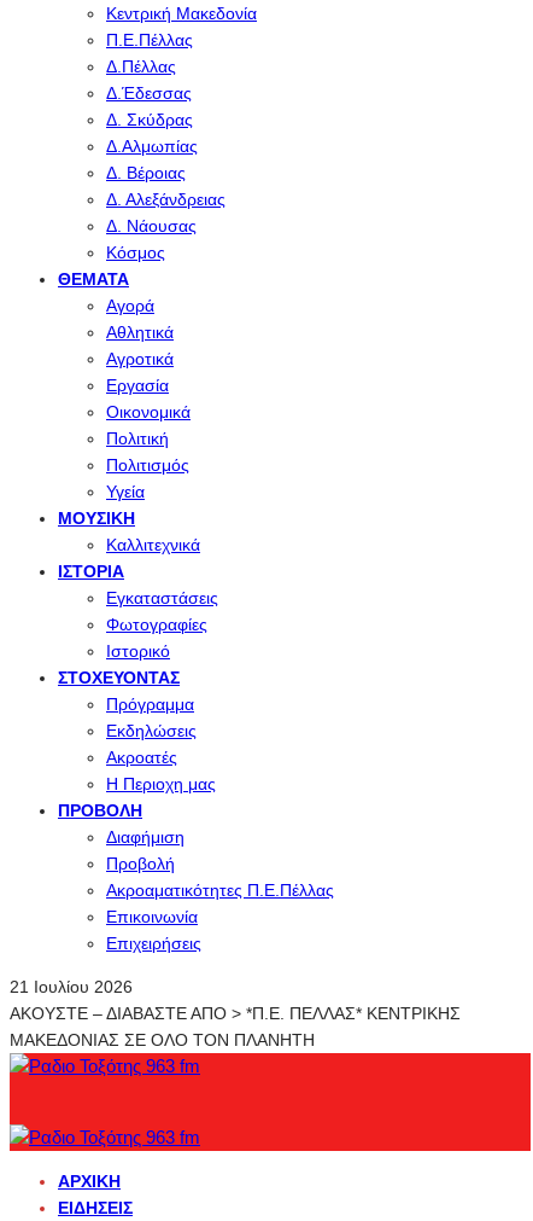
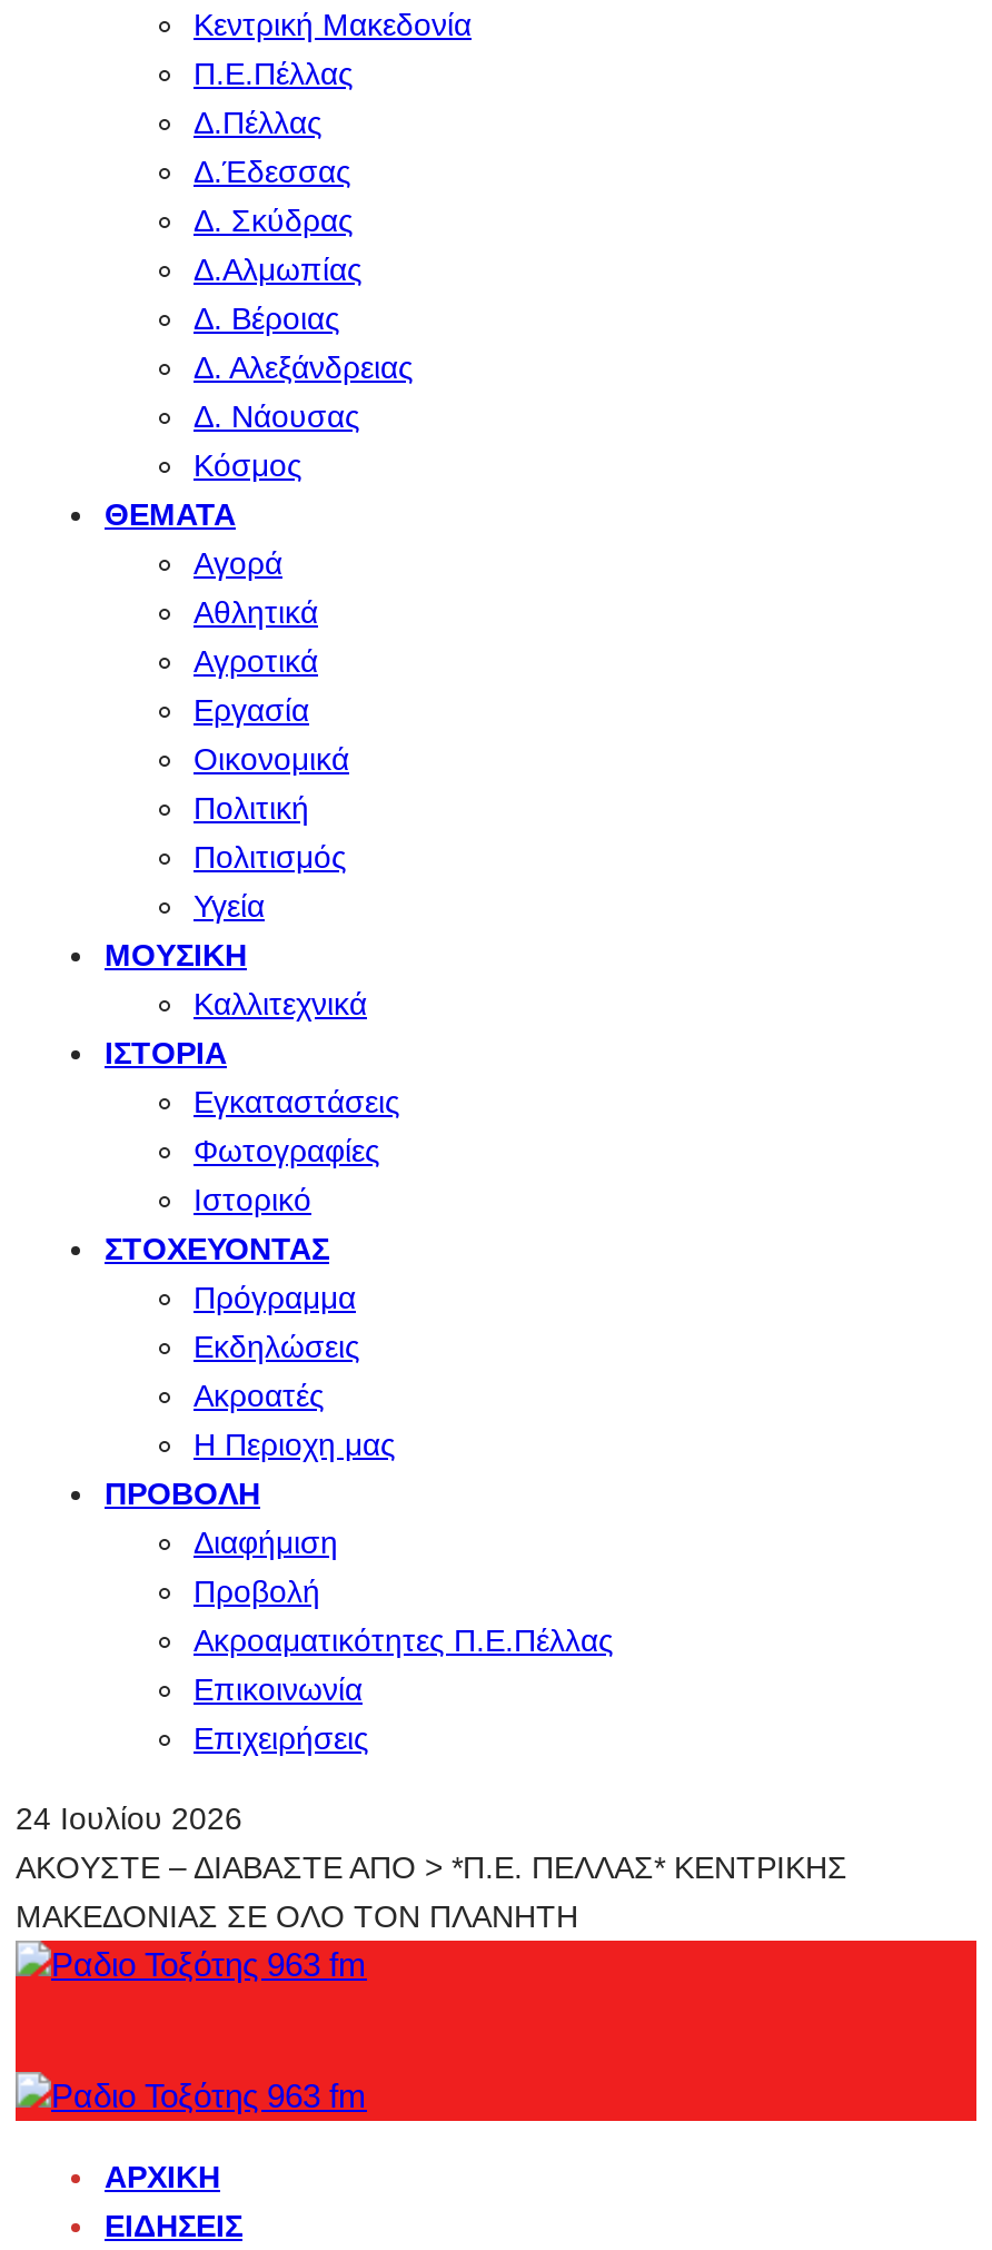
- 21 Ιουλίου 2026
+ 24 Ιουλίου 2026
